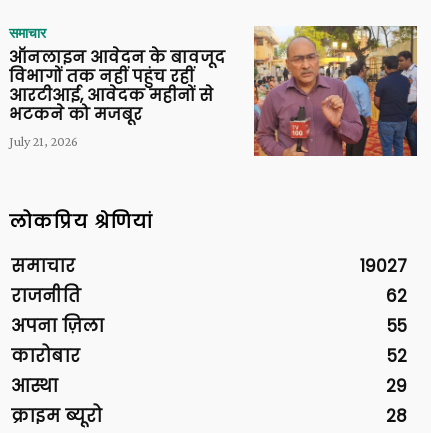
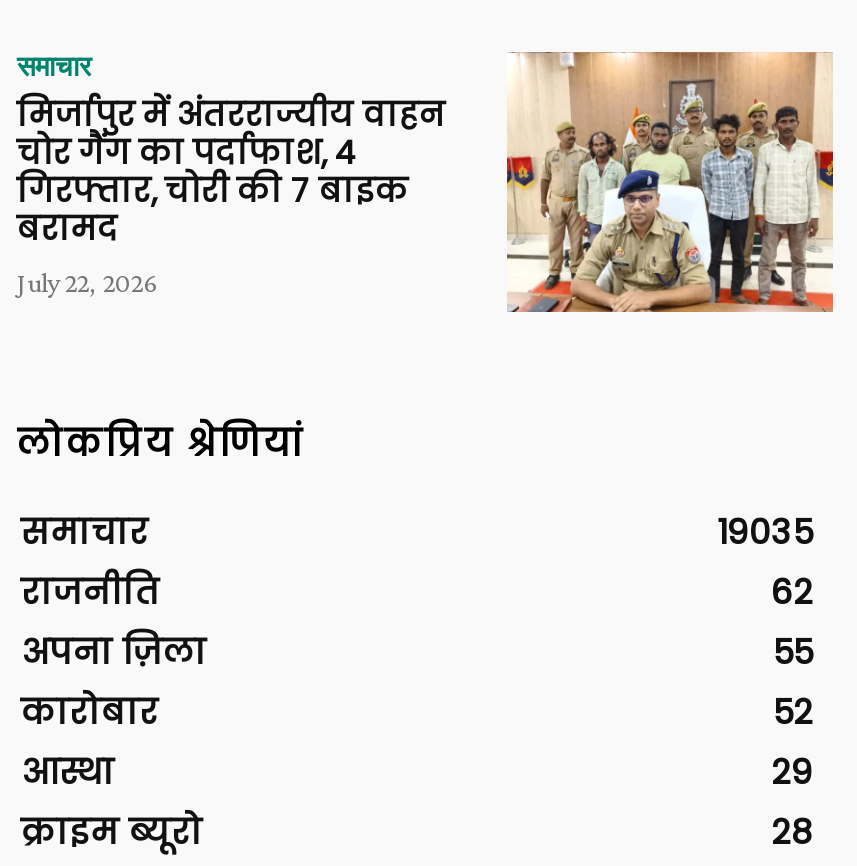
- [image]
- ऑनलाइन आवेदन के बावजूद
- विभागों तक नहीं पहुंच रहीं
- आरटीआई, आवेदक महीनों से
- भटकने को मजबूर
- July 21, 2026
+ [image]
+ मिर्जापुर में अंतरराज्यीय वाहन
+ चोर गैंग का पर्दाफाश, 4
+ गिरफ्तार, चोरी की 7 बाइक
+ बरामद
+ July 22, 2026

- 19027
+ 19035
